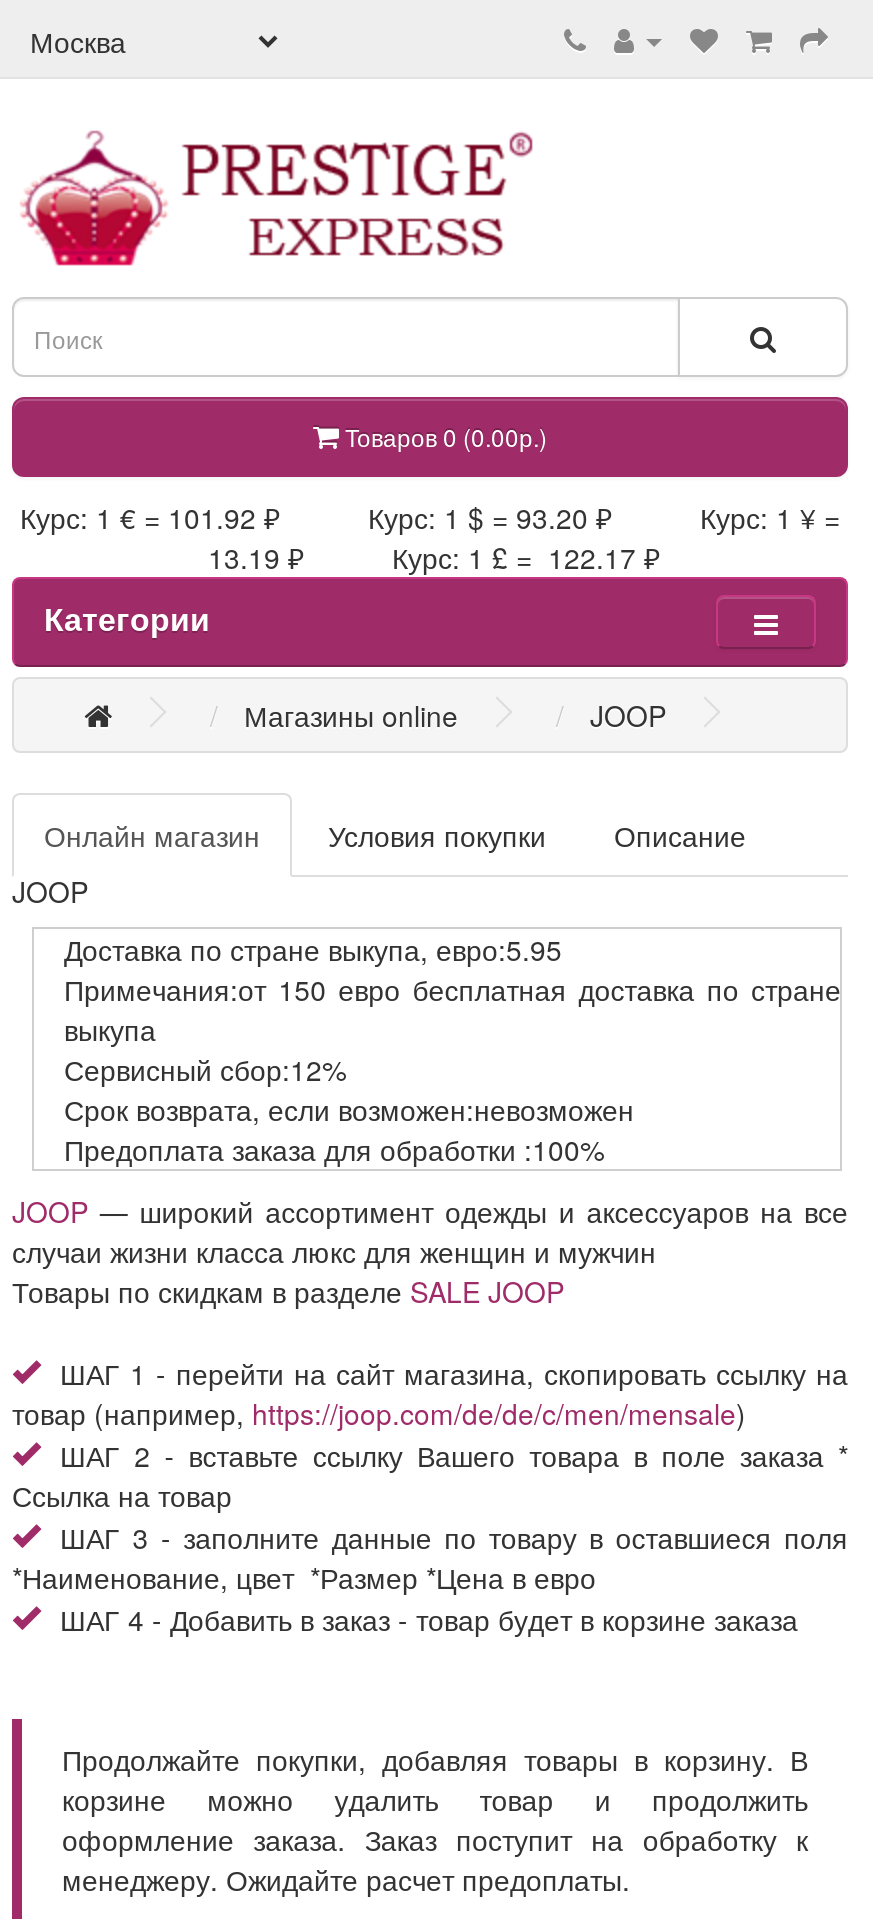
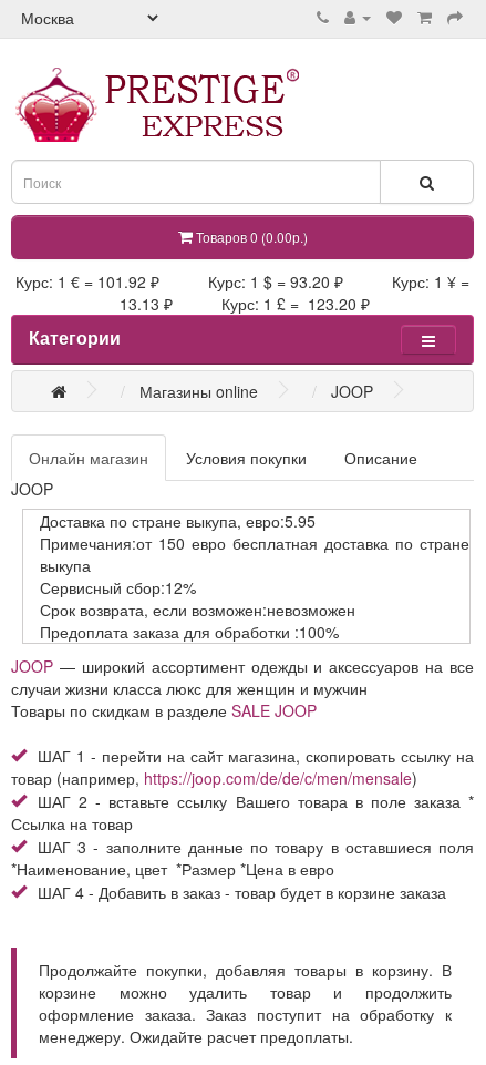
- 13.19 ₽ Курс: 1 £ = 122.17 ₽
+ 13.13 ₽ Курс: 1 £ = 123.20 ₽
